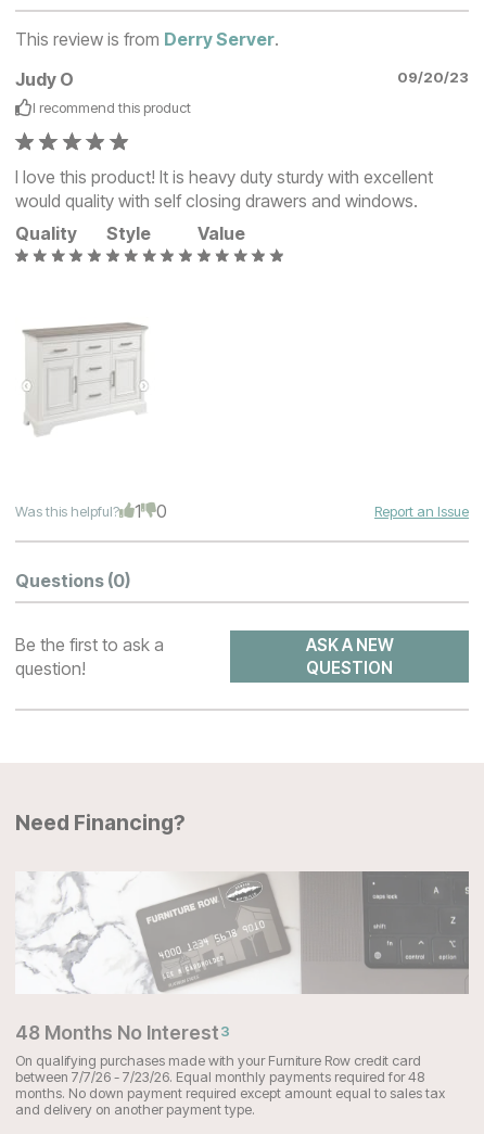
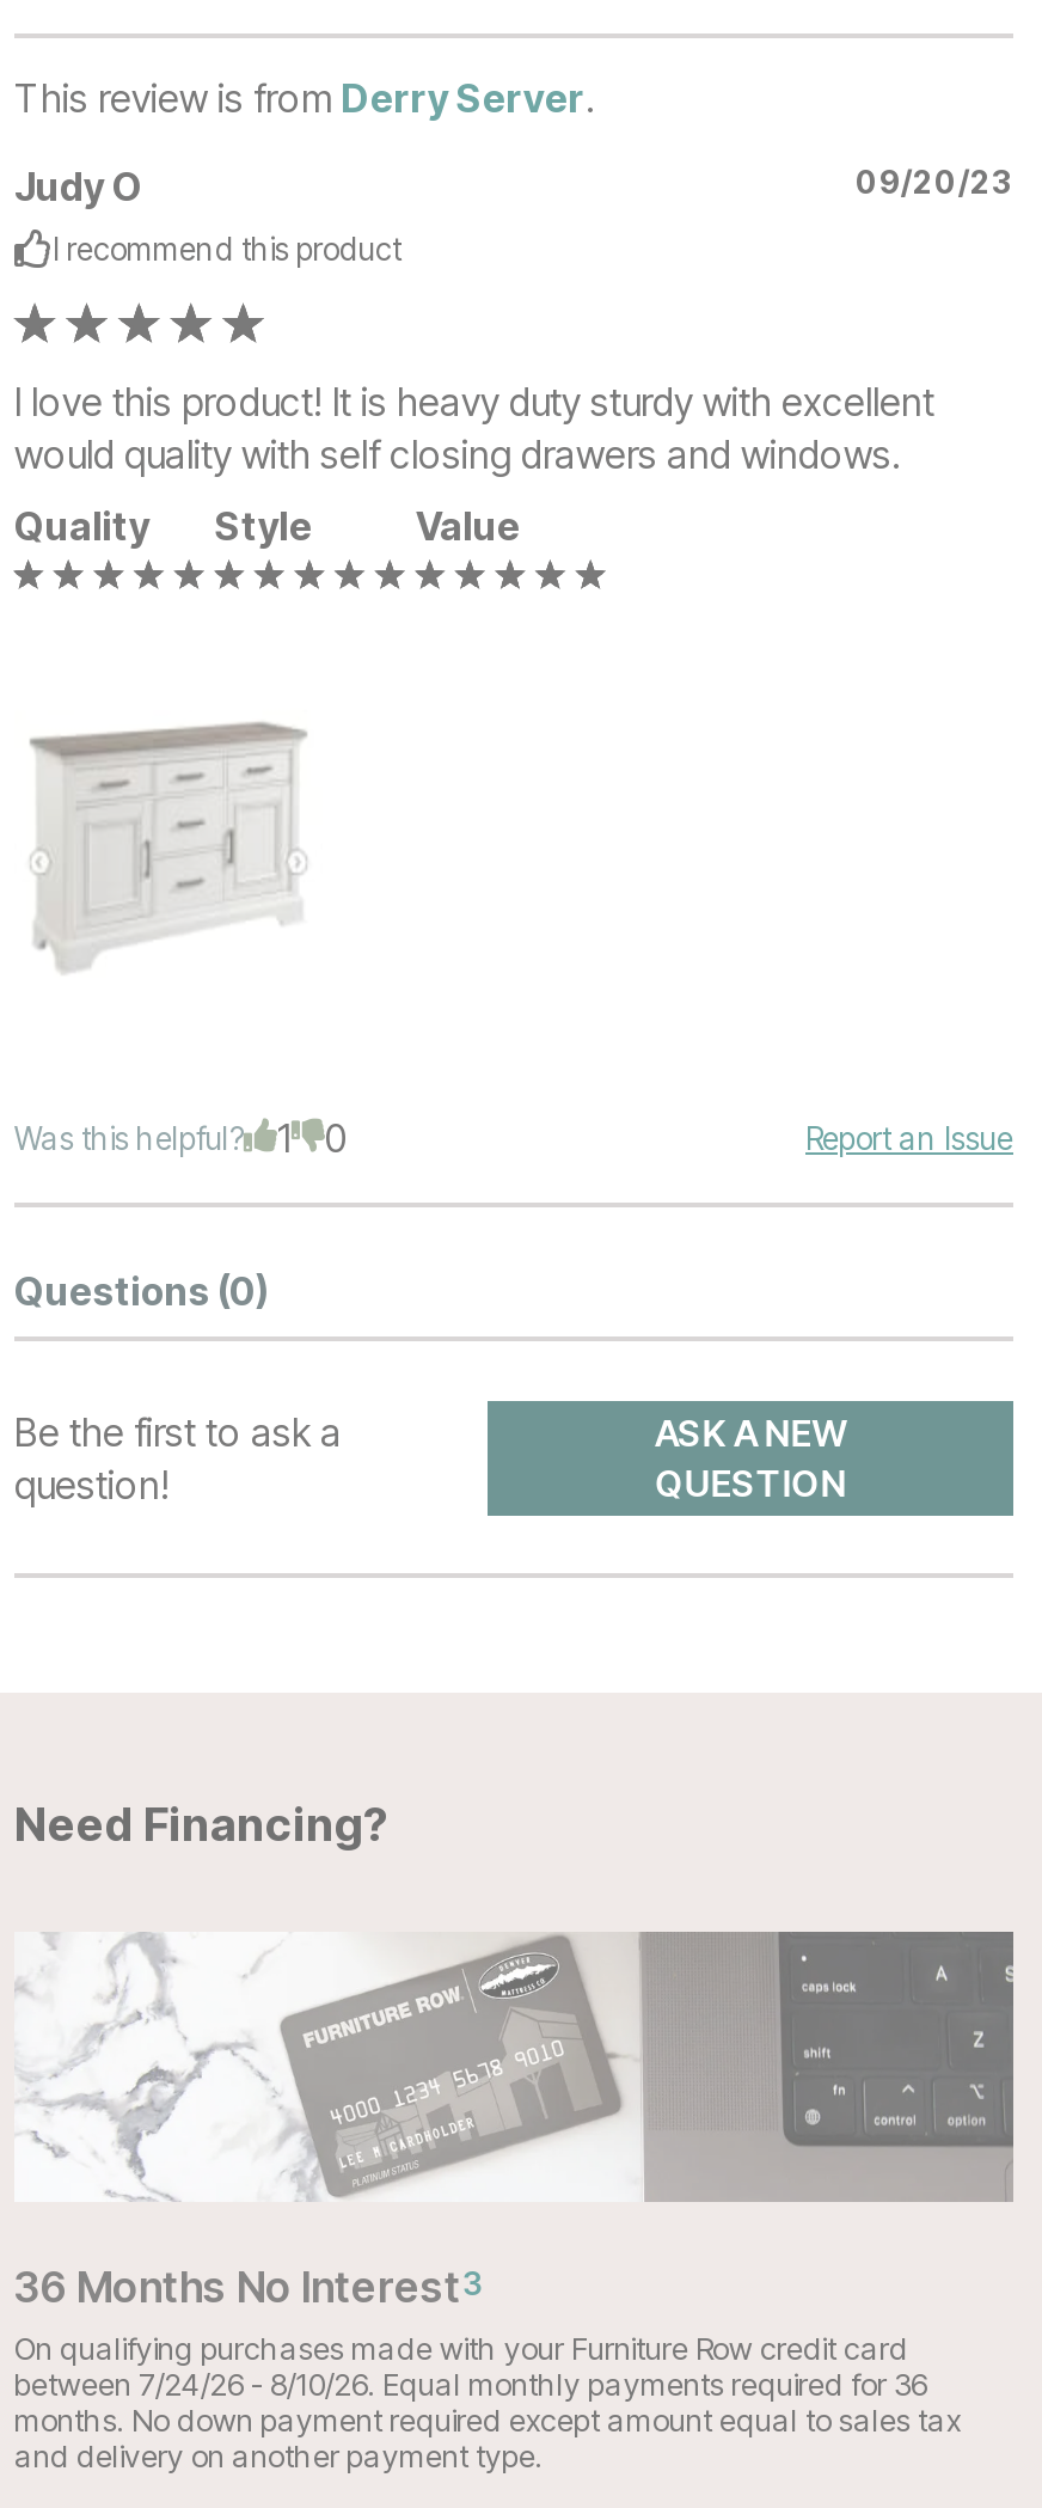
- 48 Months No Interest3
+ 36 Months No Interest3

- between 7/7/26 - 7/23/26. Equal monthly payments required for 48
+ between 7/24/26 - 8/10/26. Equal monthly payments required for 36
